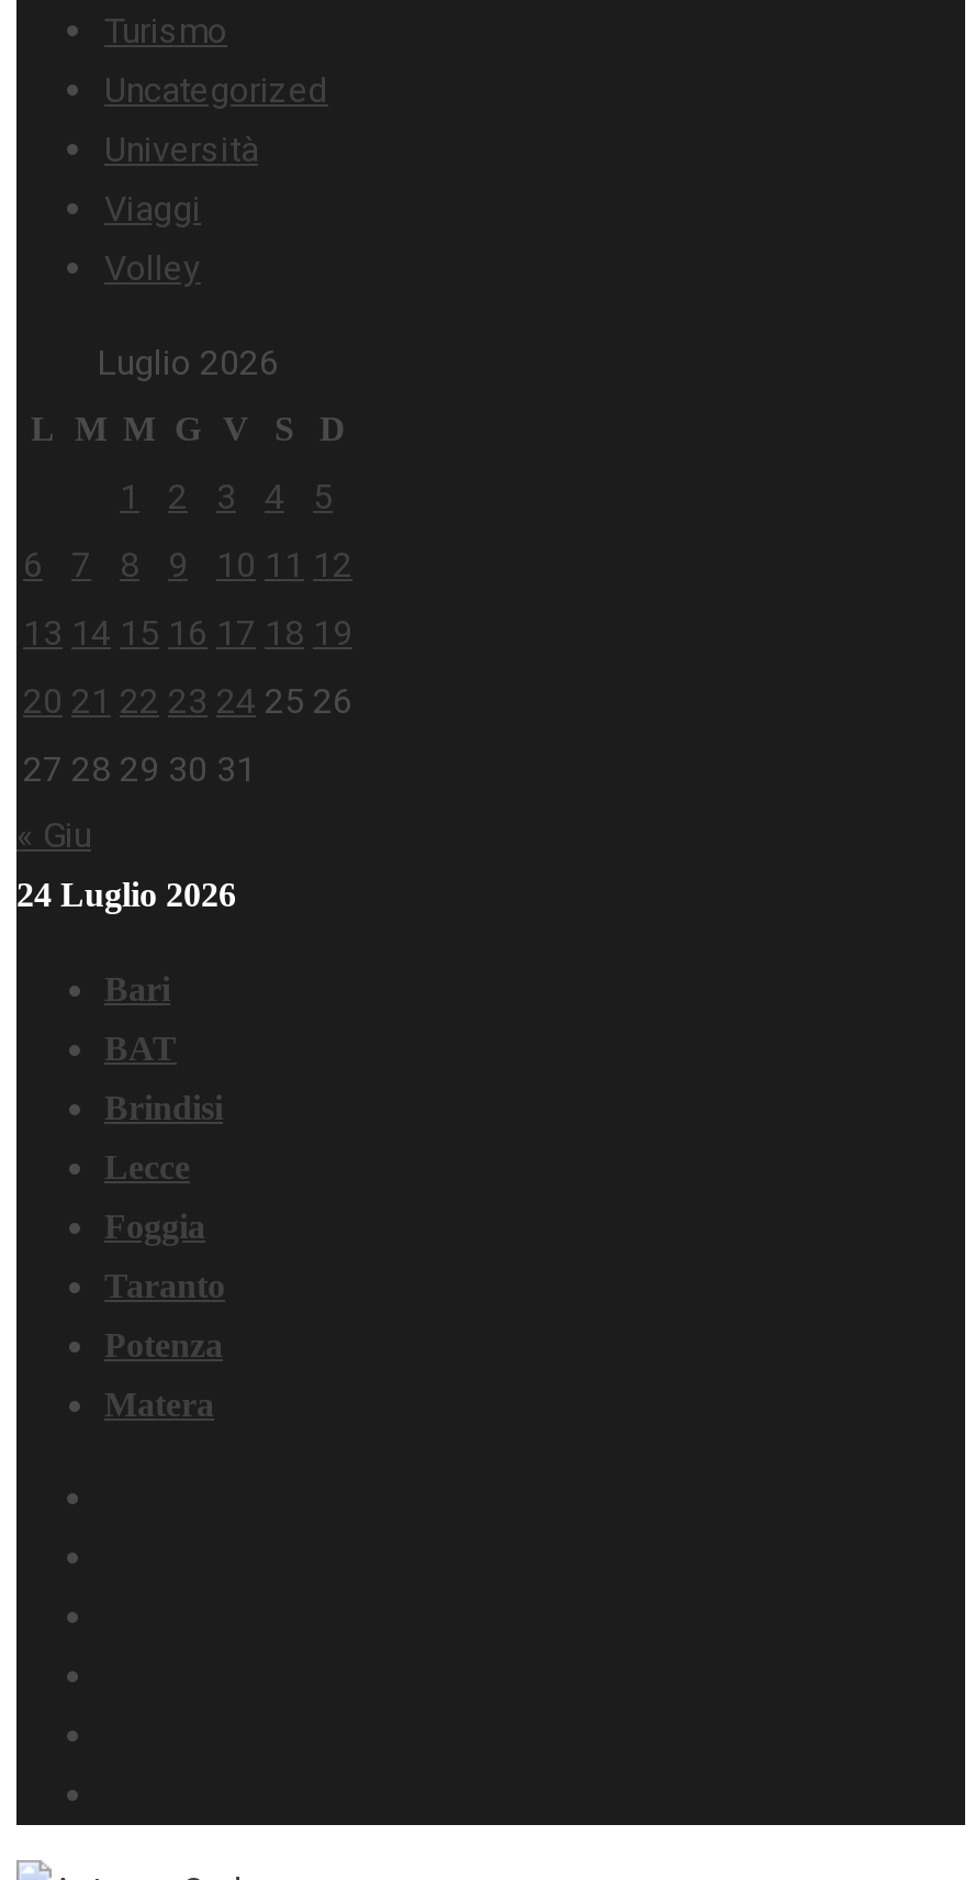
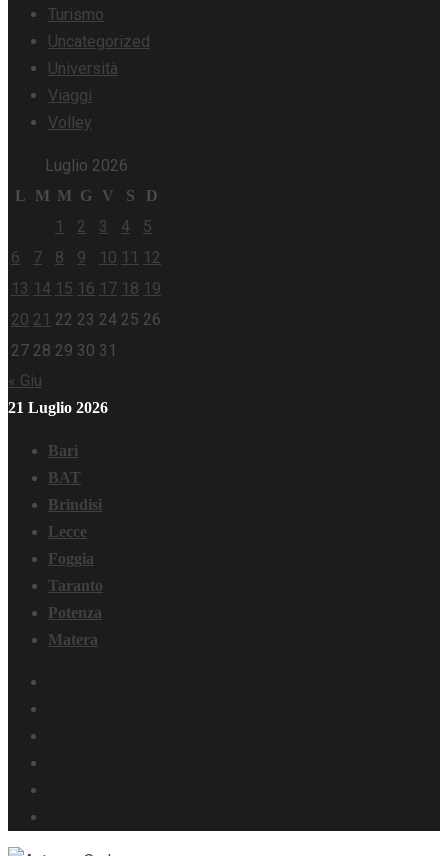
- 24 Luglio 2026
+ 21 Luglio 2026
